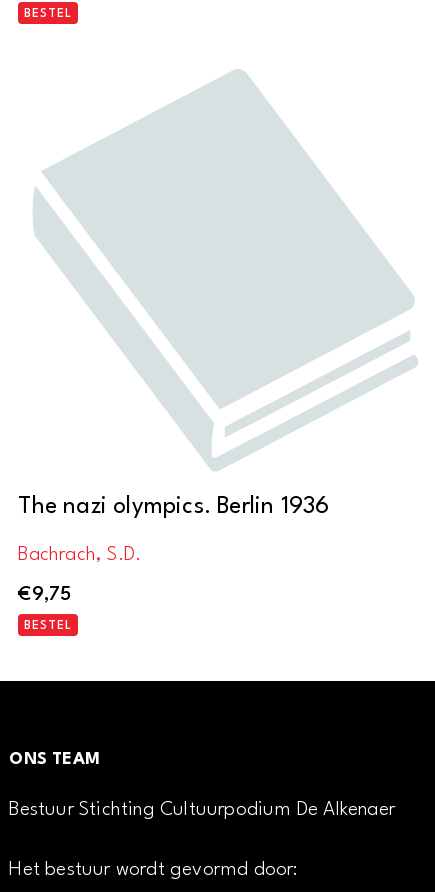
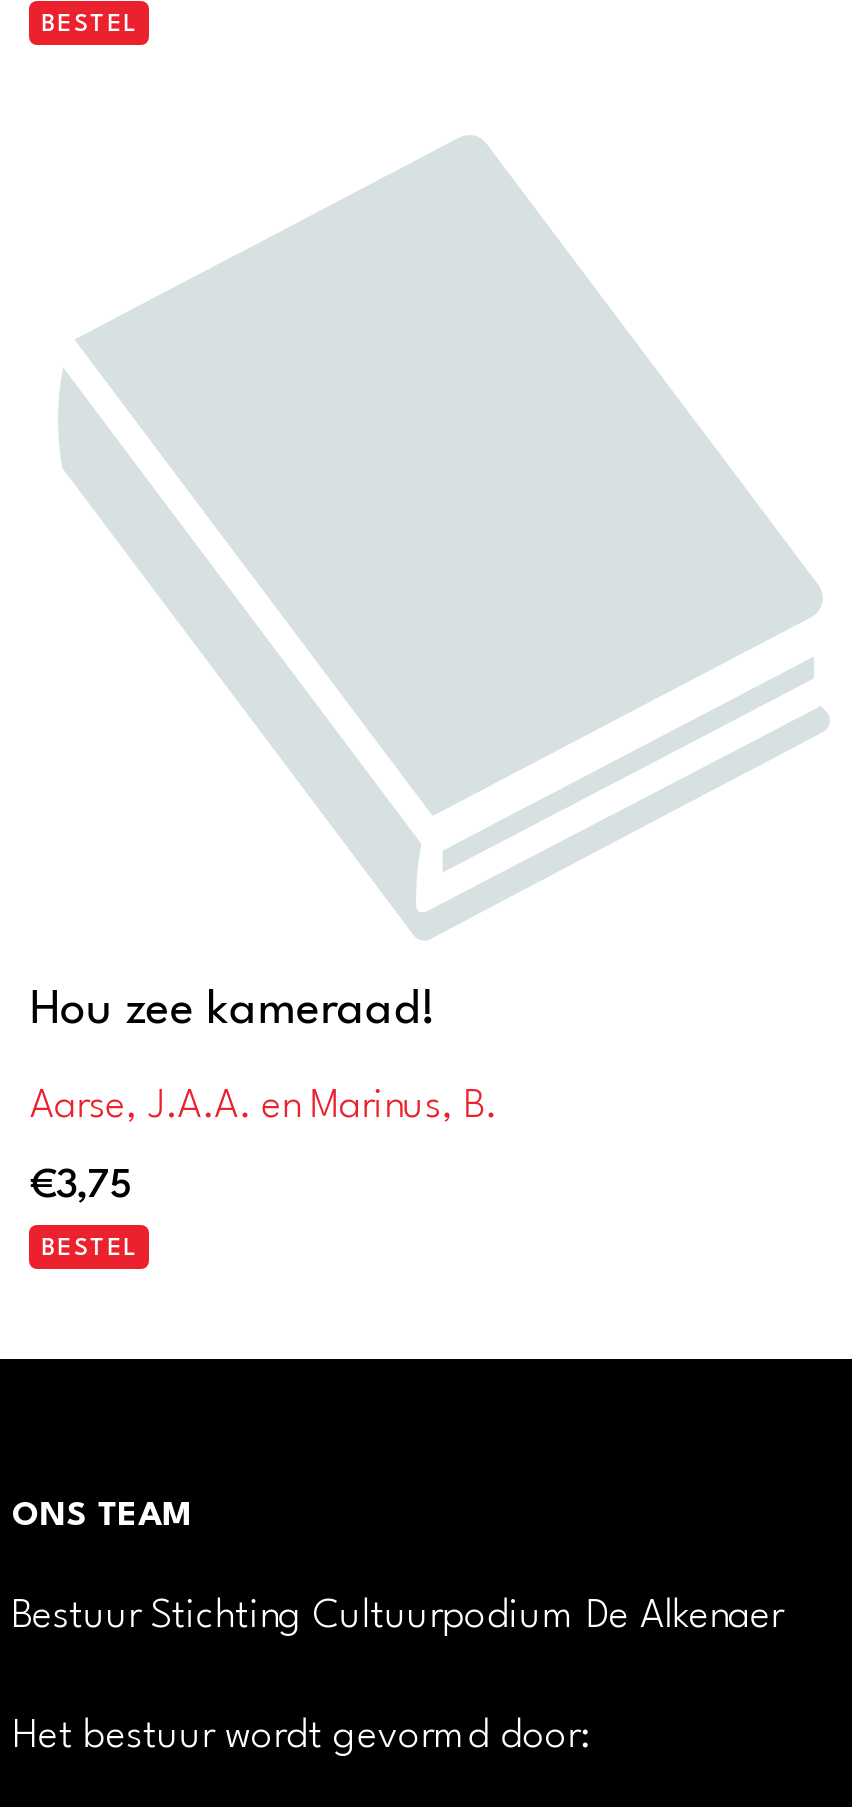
- The nazi olympics. Berlin 1936
+ Hou zee kameraad!

- Bachrach, S.D.
+ Aarse, J.A.A. en Marinus, B.

- €9,75
+ €3,75
